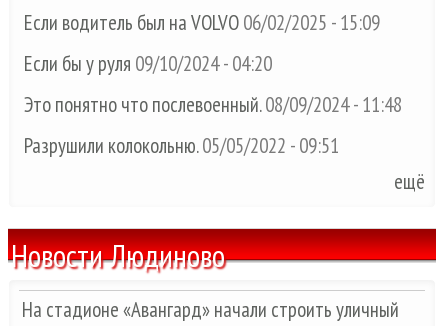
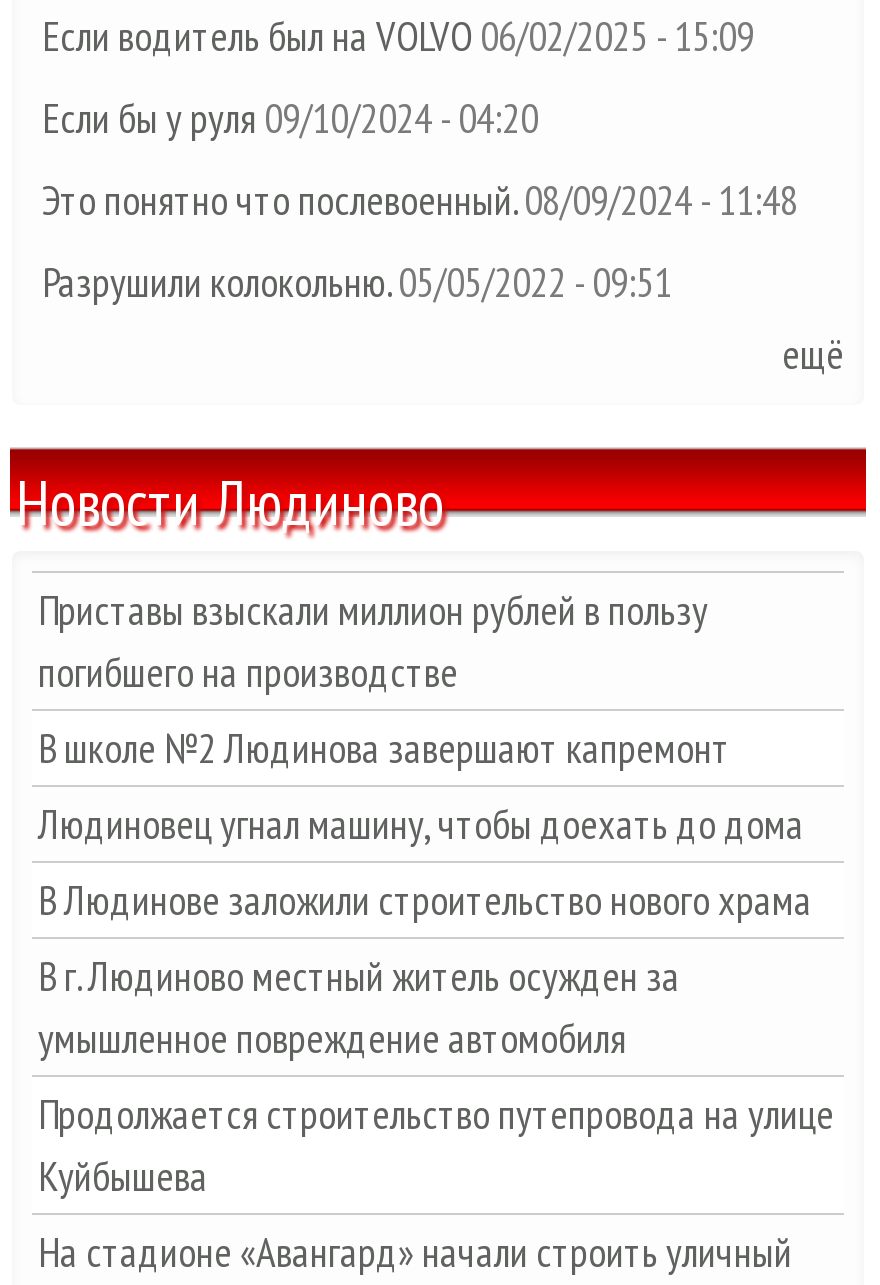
+ Приставы взыскали миллион рублей в пользу
+ погибшего на производстве
+ В школе №2 Людинова завершают капремонт
+ Людиновец угнал машину, чтобы доехать до дома
+ В Людинове заложили строительство нового храма
+ В г. Людиново местный житель осужден за
+ умышленное повреждение автомобиля
+ Продолжается строительство путепровода на улице
+ Куйбышева
